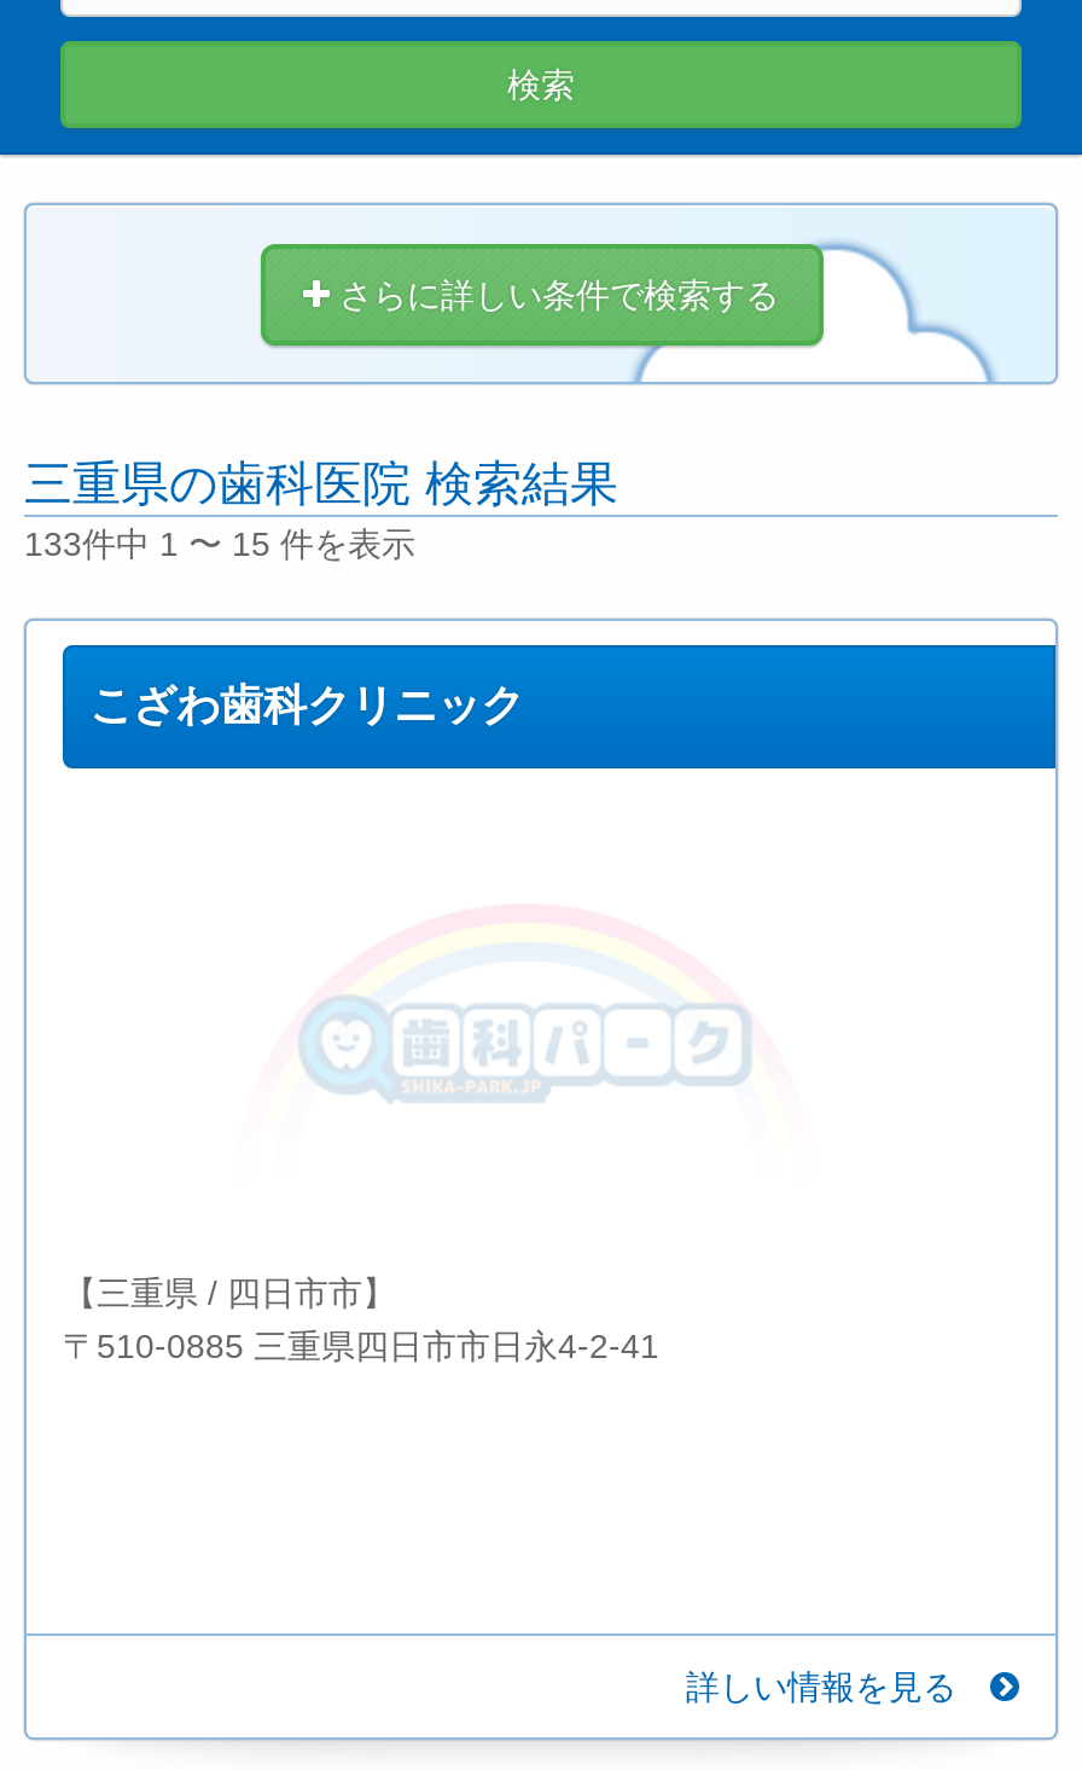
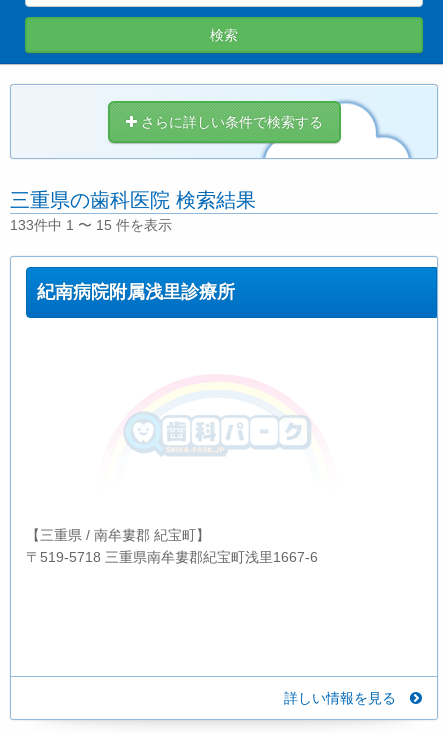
- こざわ歯科クリニック
+ 紀南病院附属浅里診療所

- 【三重県 / 四日市市】
- 〒510-0885 三重県四日市市日永4-2-41
+ 【三重県 / 南牟婁郡 紀宝町】
+ 〒519-5718 三重県南牟婁郡紀宝町浅里1667-6
